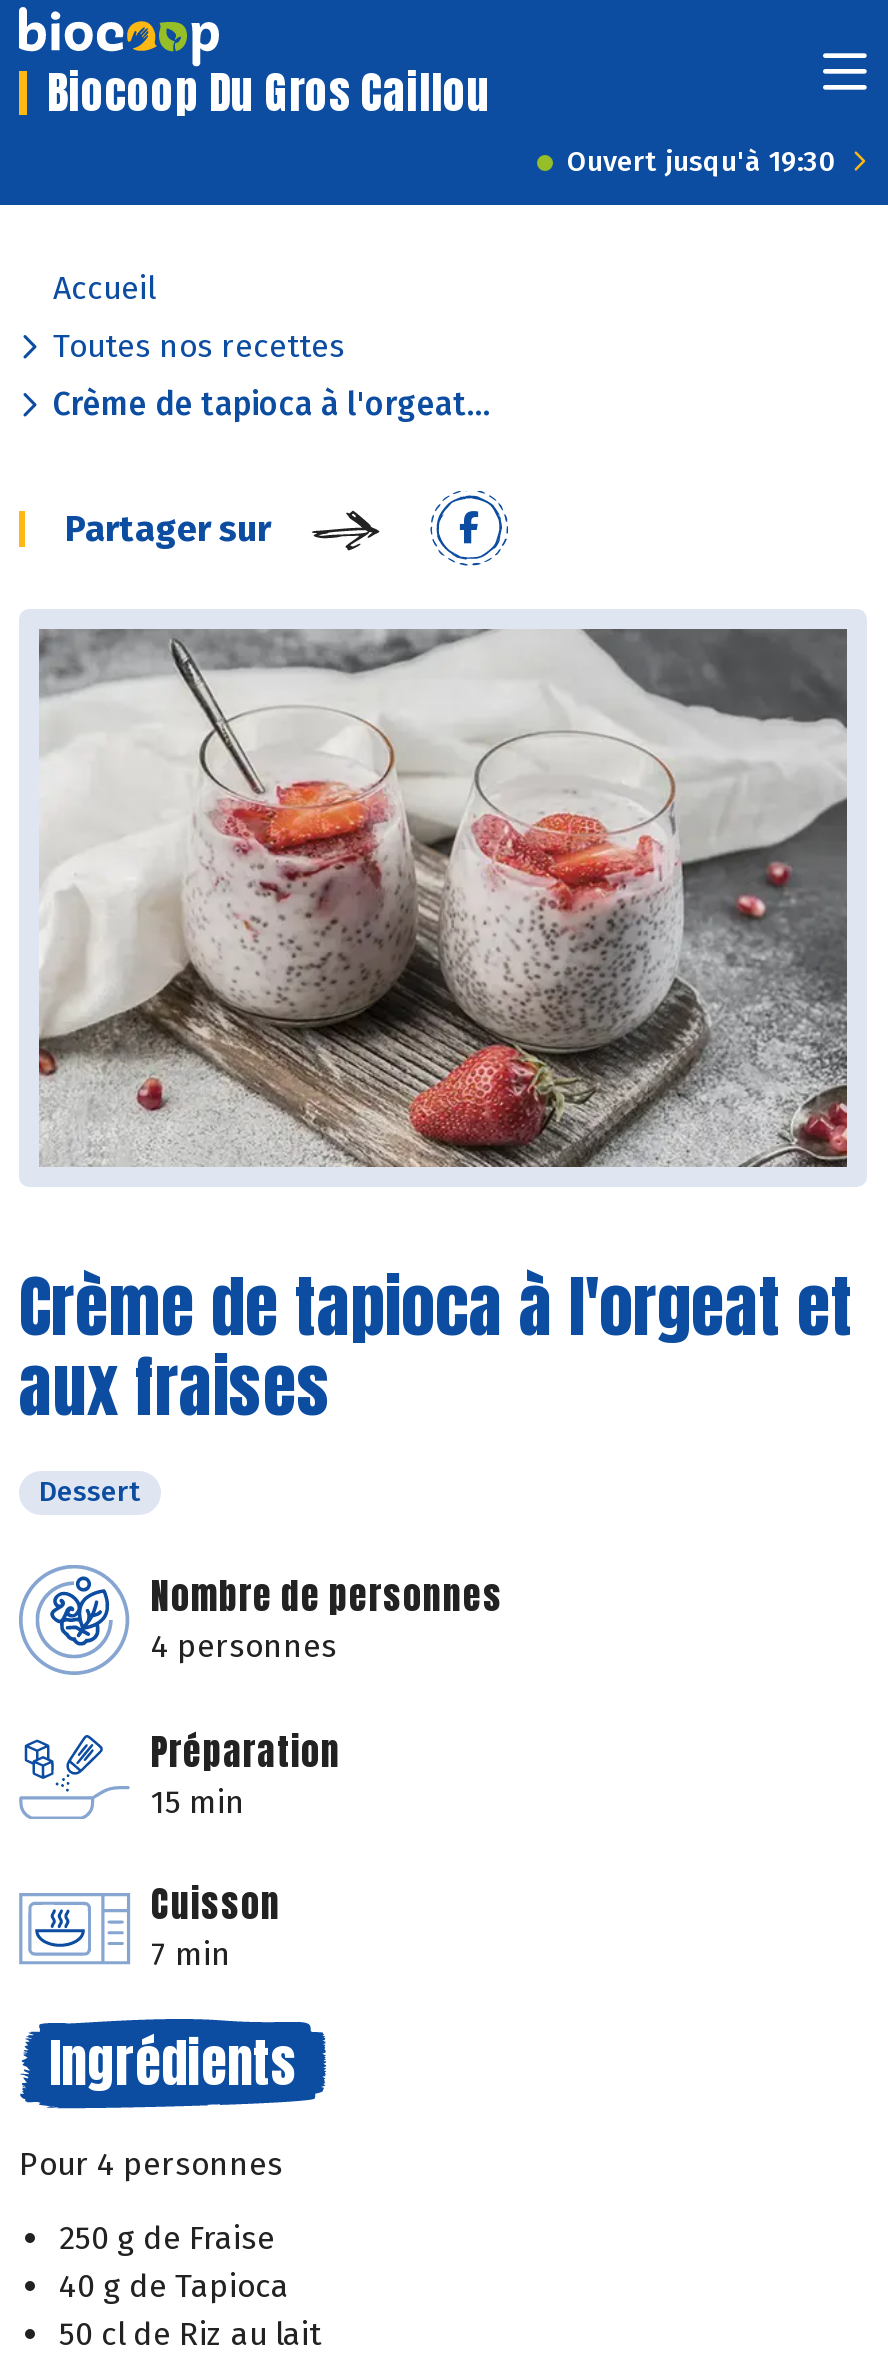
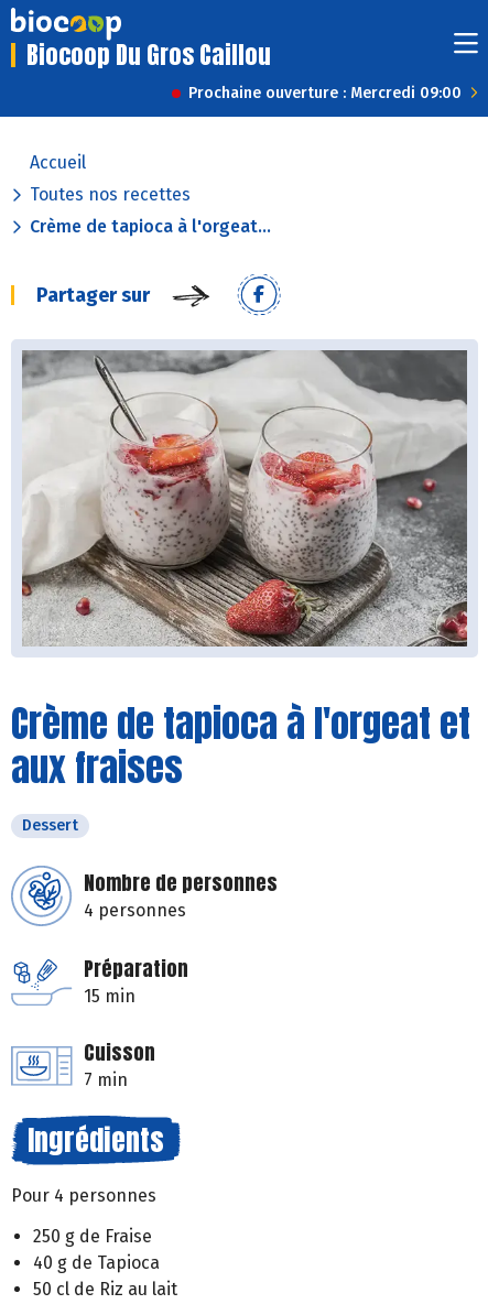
- Ouvert jusqu'à 19:30
+ Prochaine ouverture : Mercredi 09:00
